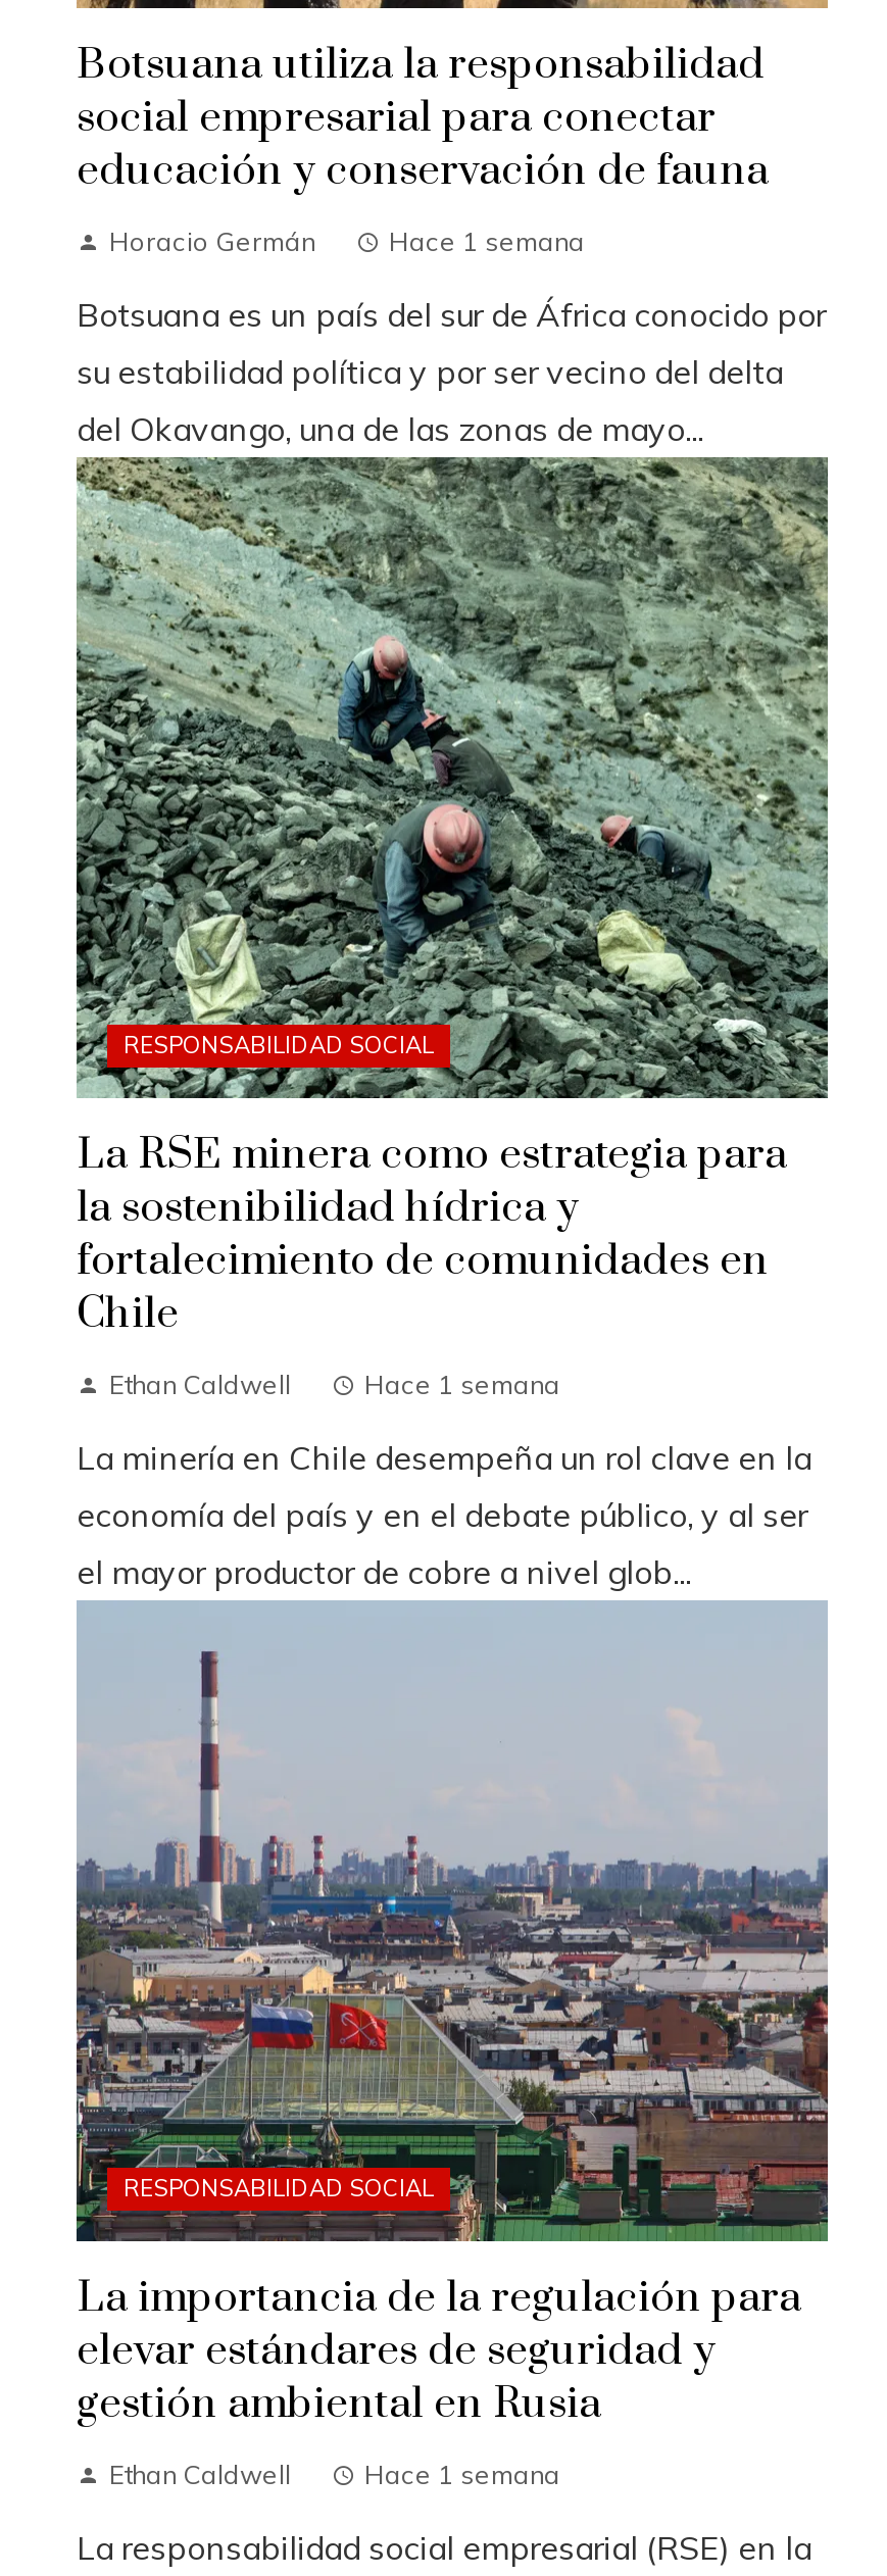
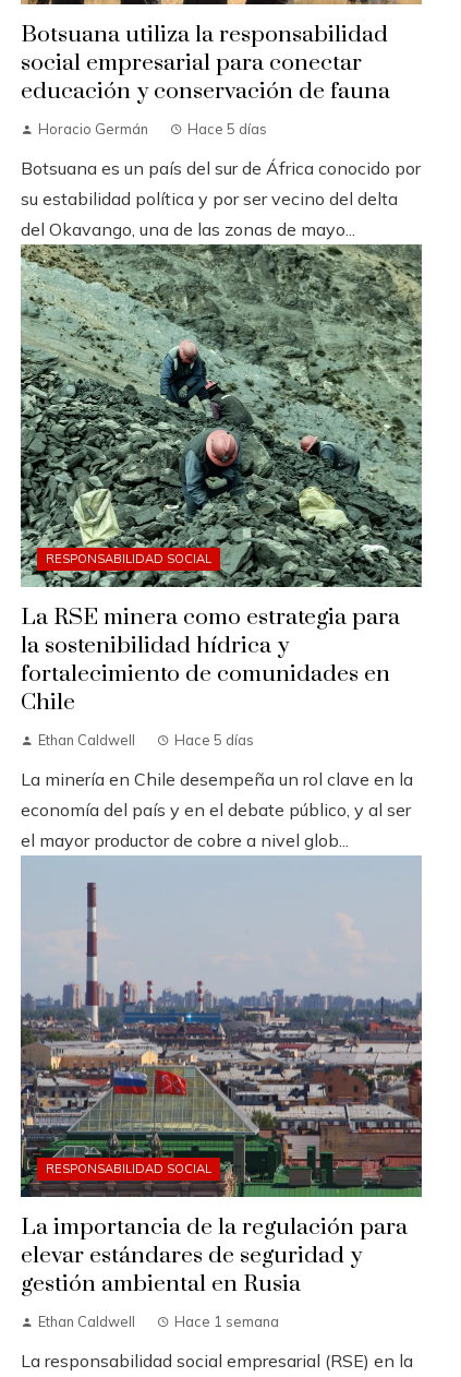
- Hace 1 semana
+ Hace 5 días

- Hace 1 semana
+ Hace 5 días
